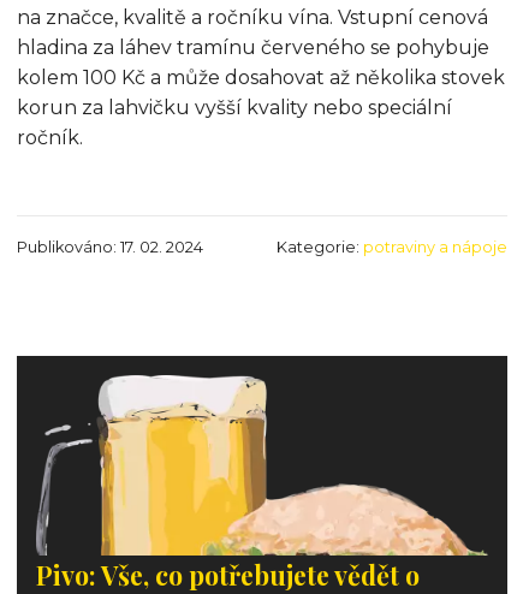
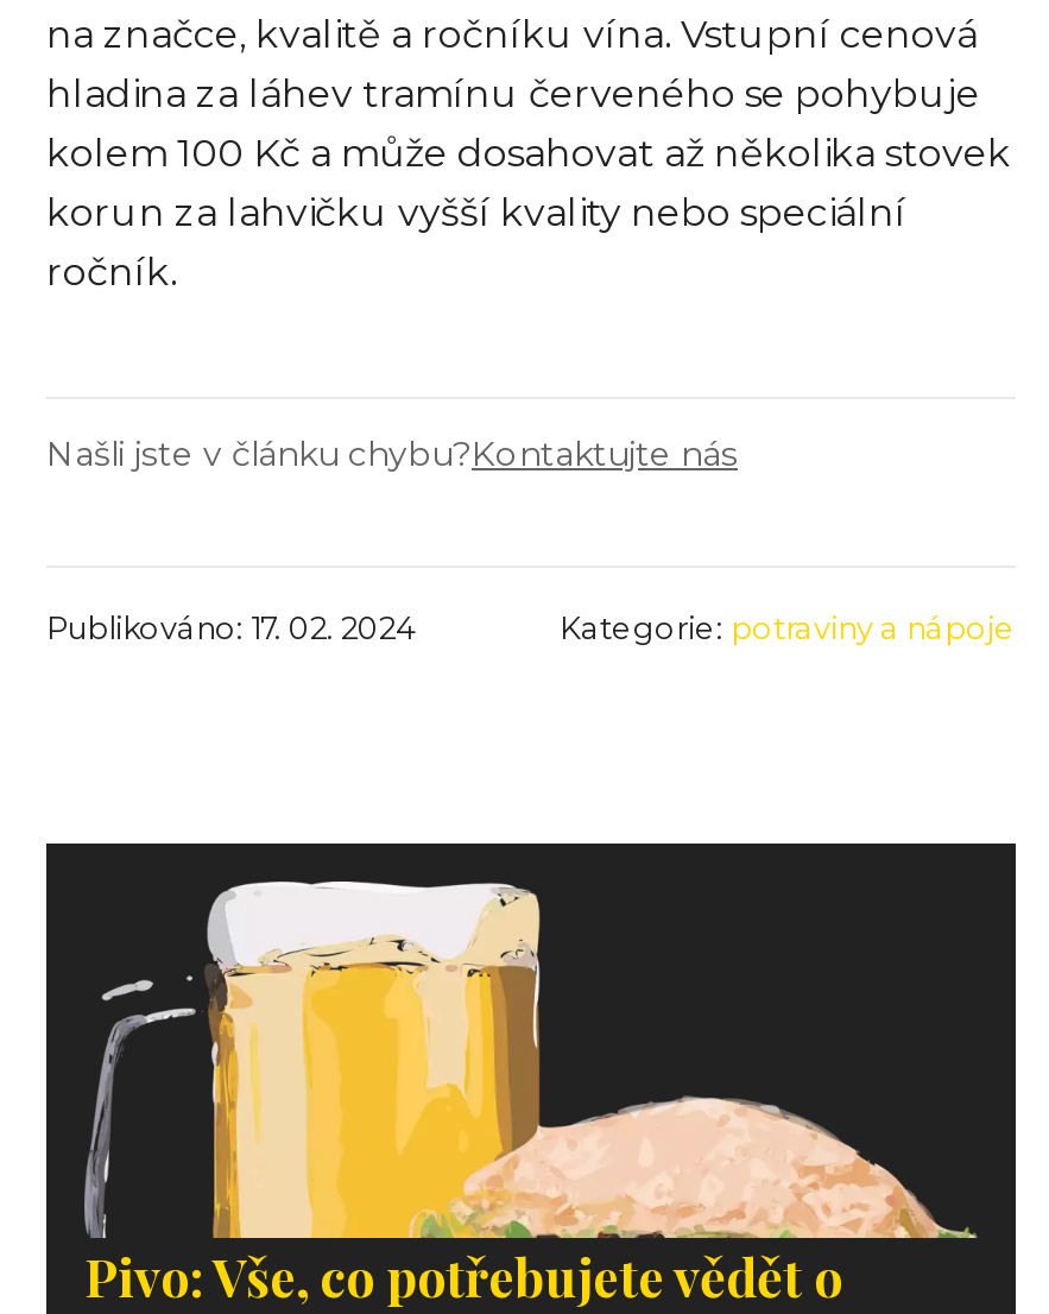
+ Našli jste v článku chybu?Kontaktujte nás
